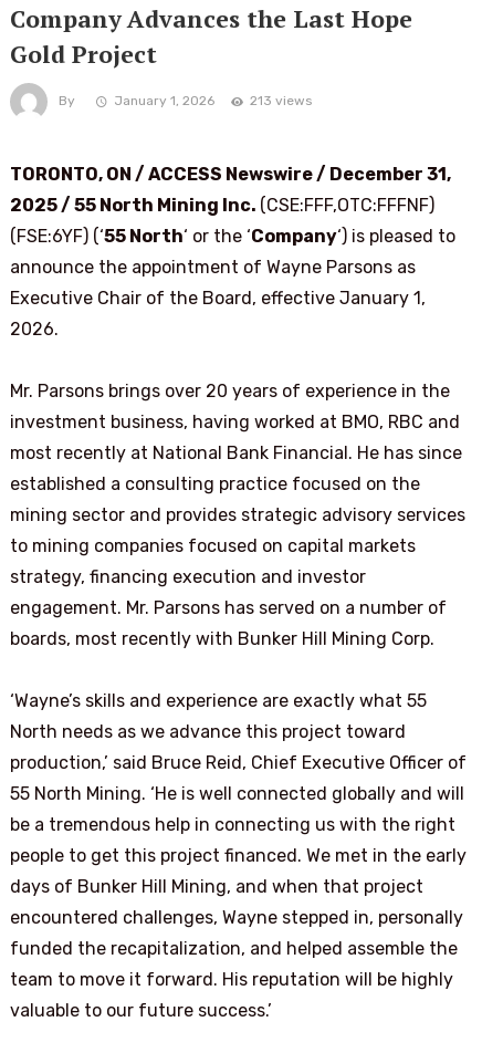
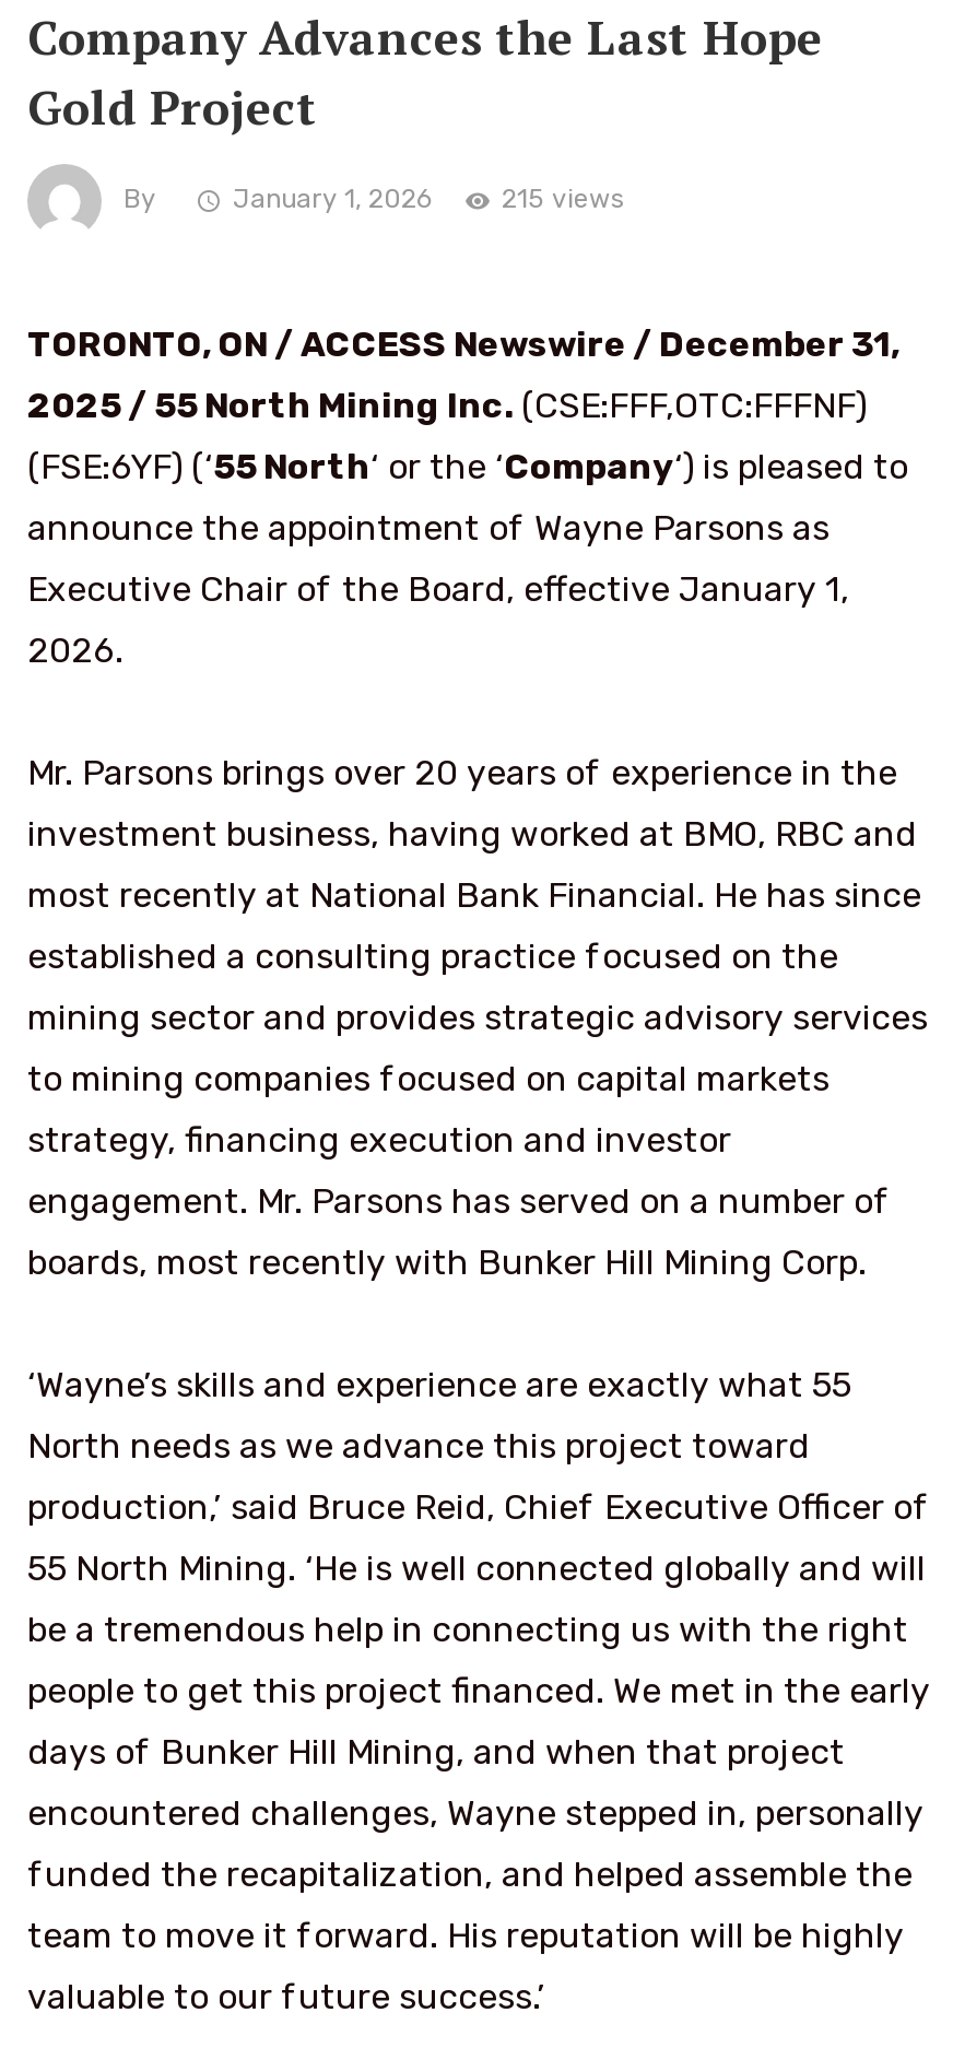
- 213 views
+ 215 views
